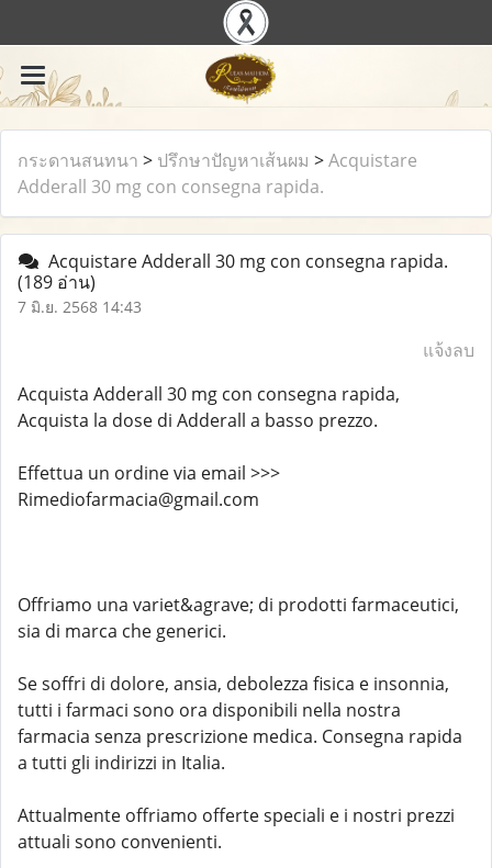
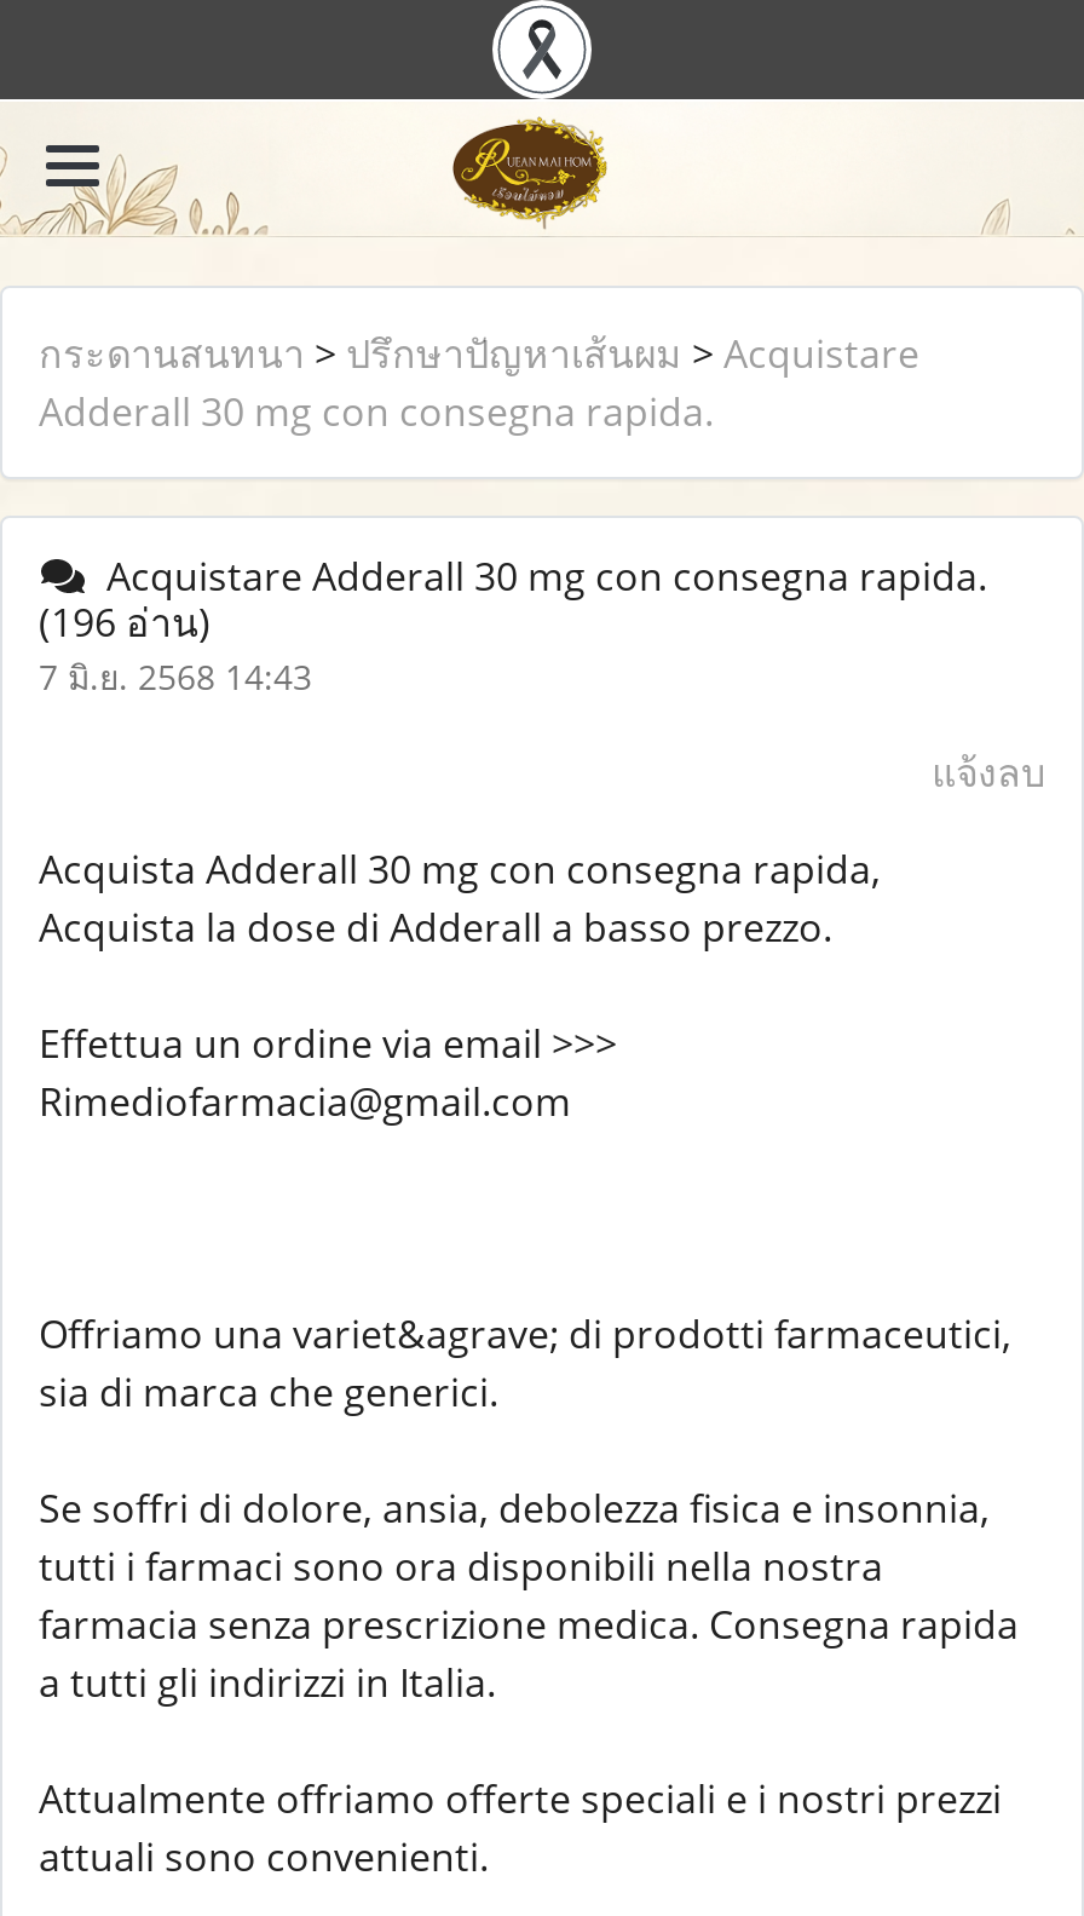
- (189 อ่าน)
+ (196 อ่าน)
